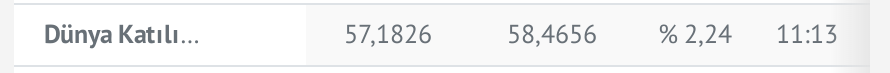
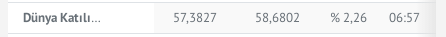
- 57,1826
+ 57,3827

- 58,4656
+ 58,6802

- % 2,24
+ % 2,26

- 11:13
+ 06:57
